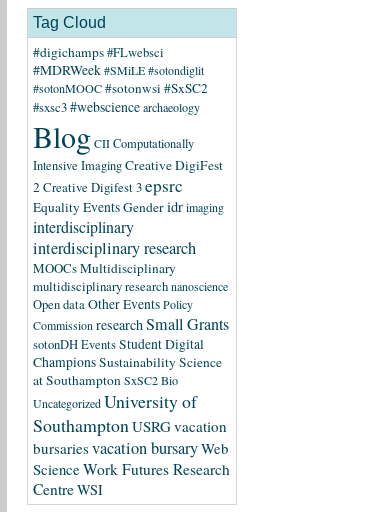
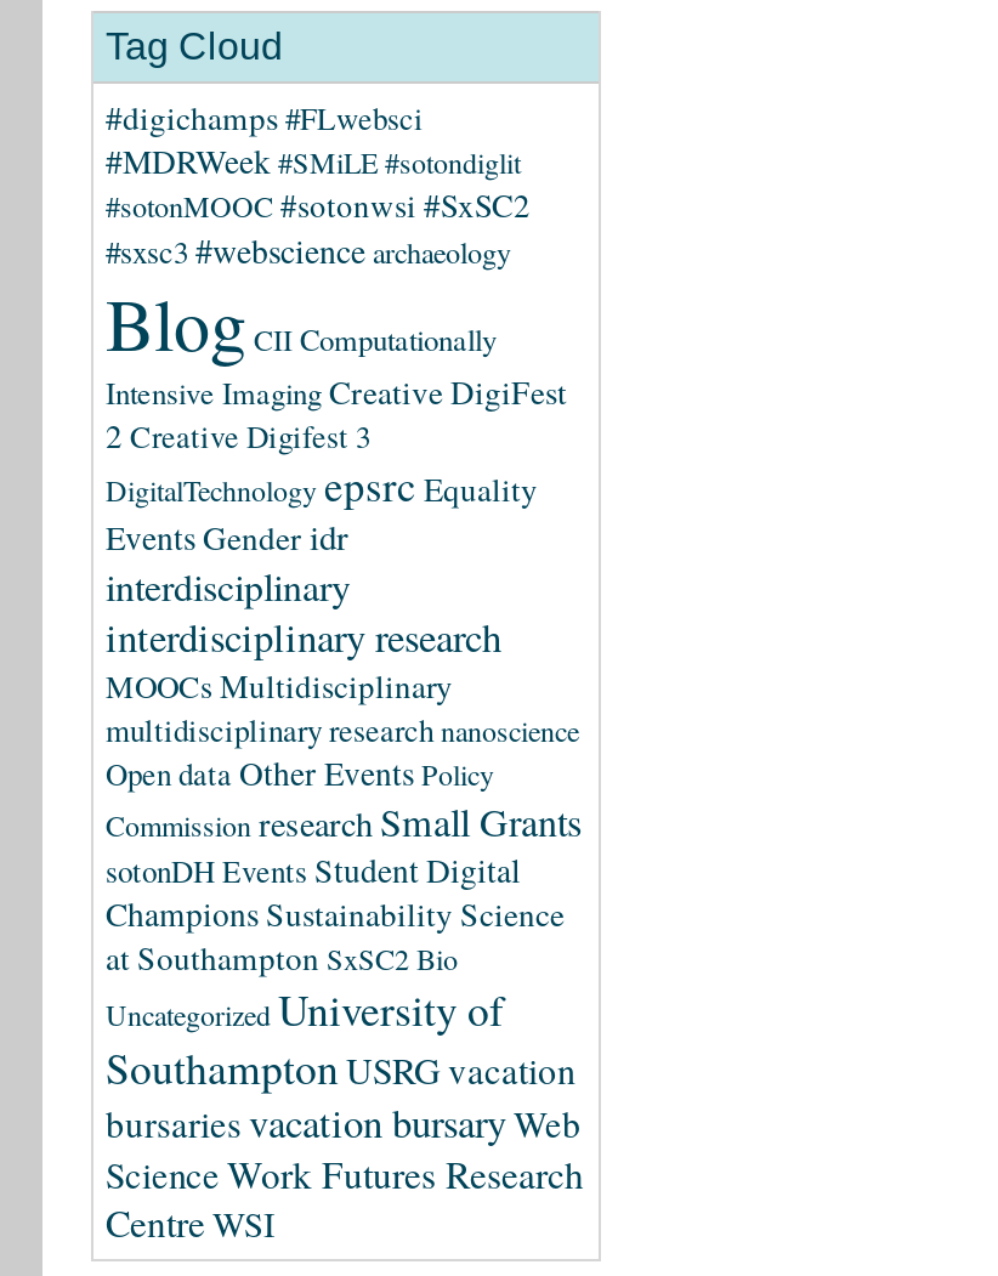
- 2 Creative Digifest 3 epsrc
- Equality Events Gender idr imaging
+ 2 Creative Digifest 3
+ DigitalTechnology epsrc Equality
+ Events Gender idr
